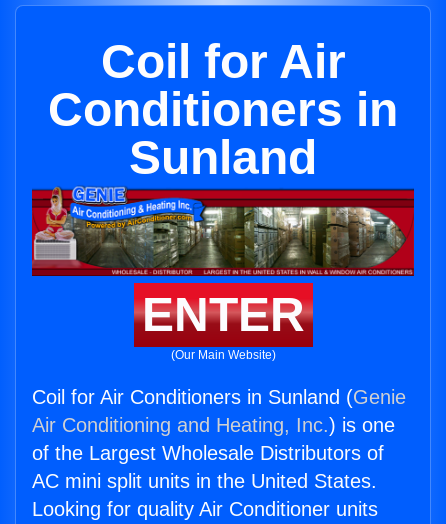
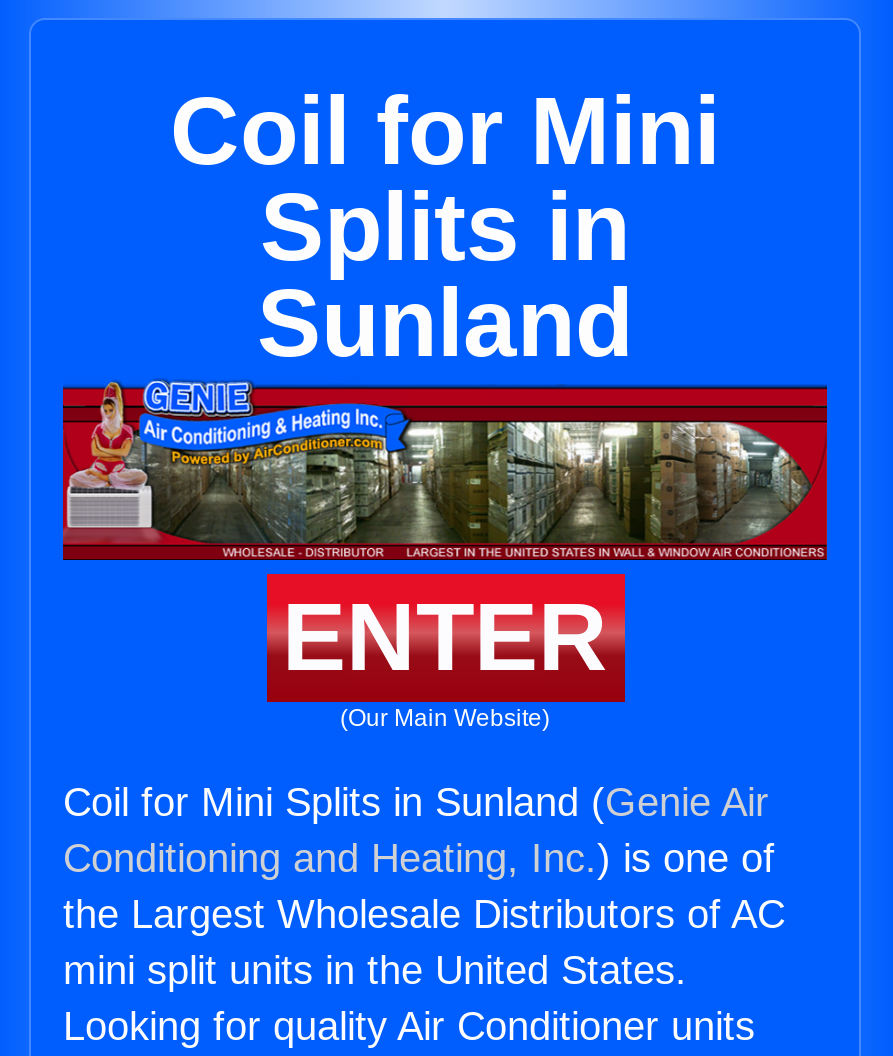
- Coil for Air
+ Coil for Mini

- Conditioners in
+ Splits in

- Coil for Air Conditioners in Sunland (Genie
- Air Conditioning and Heating, Inc.) is one
- of the Largest Wholesale Distributors of
- AC mini split units in the United States.
+ Coil for Mini Splits in Sunland (Genie Air
+ Conditioning and Heating, Inc.) is one of
+ the Largest Wholesale Distributors of AC
+ mini split units in the United States.
